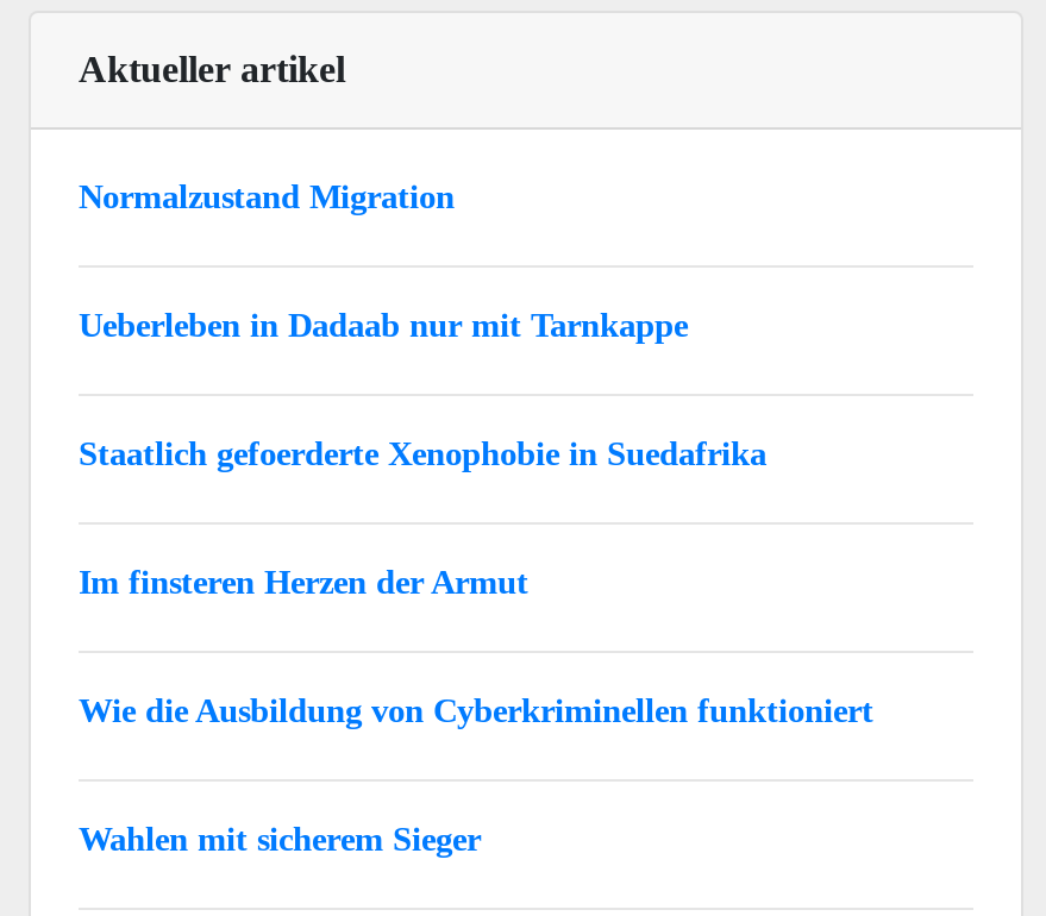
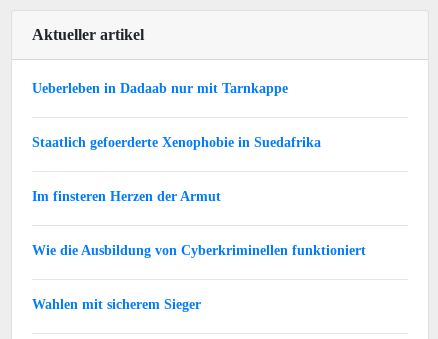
- Normalzustand Migration
